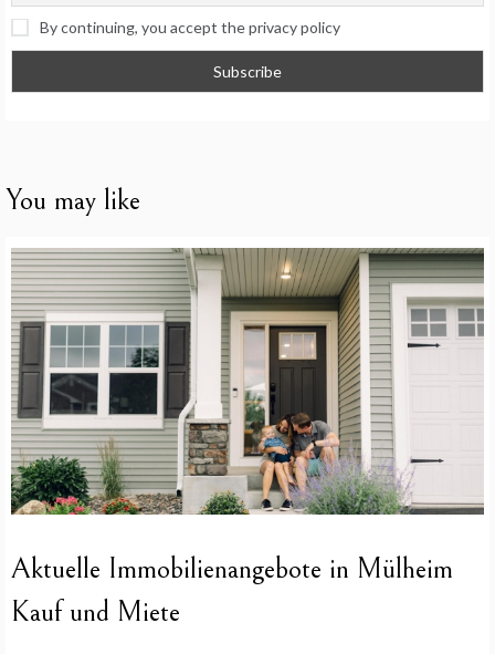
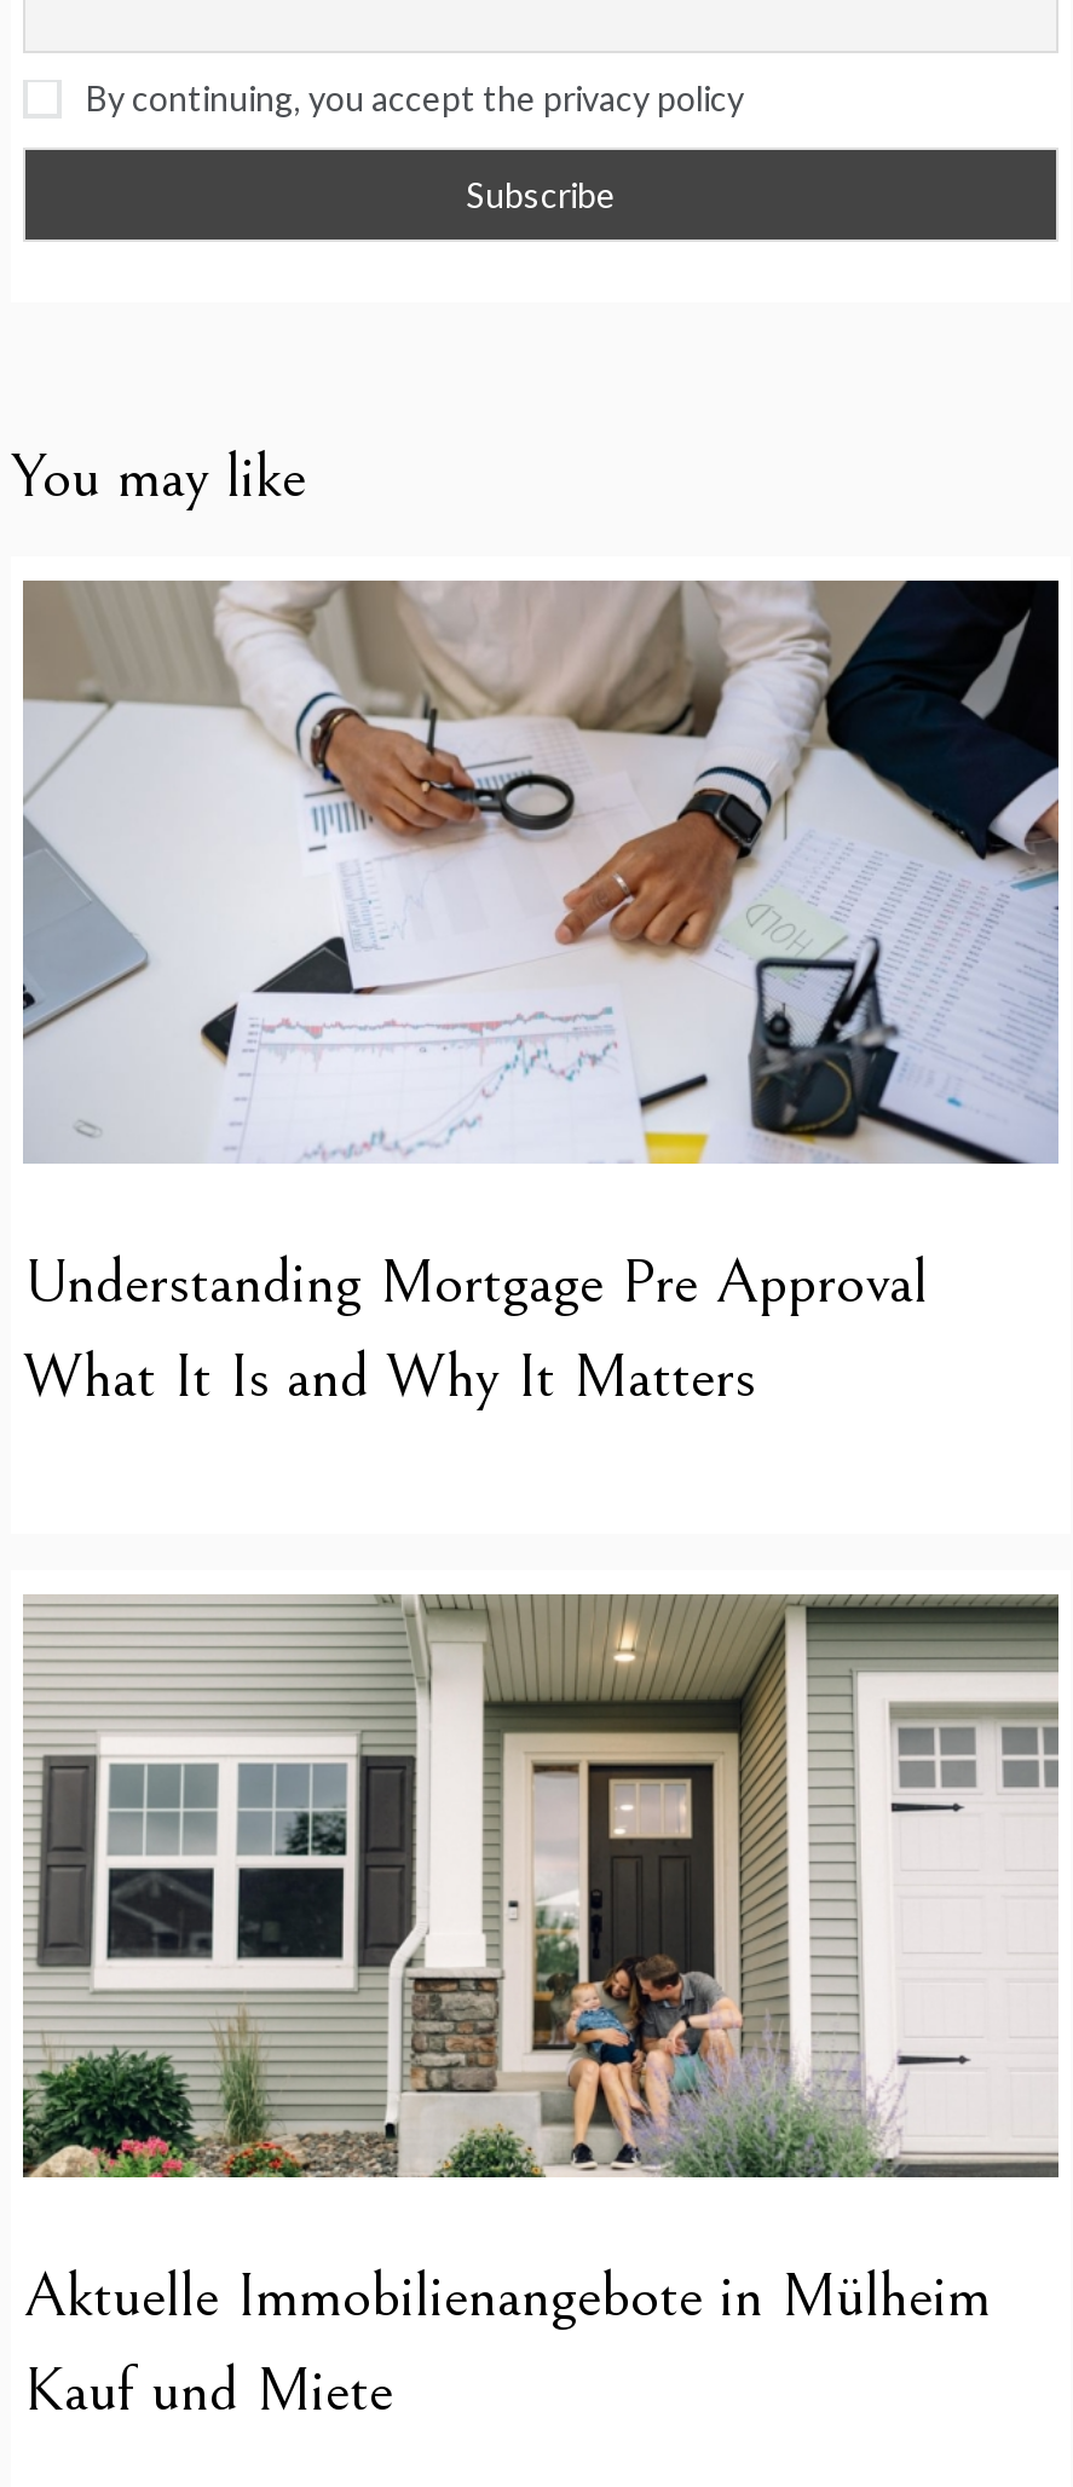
+ [image]
+ Understanding Mortgage Pre Approval
+ What It Is and Why It Matters
